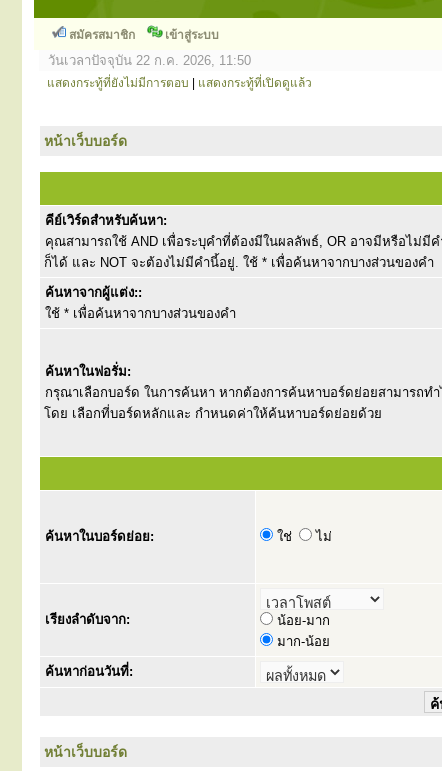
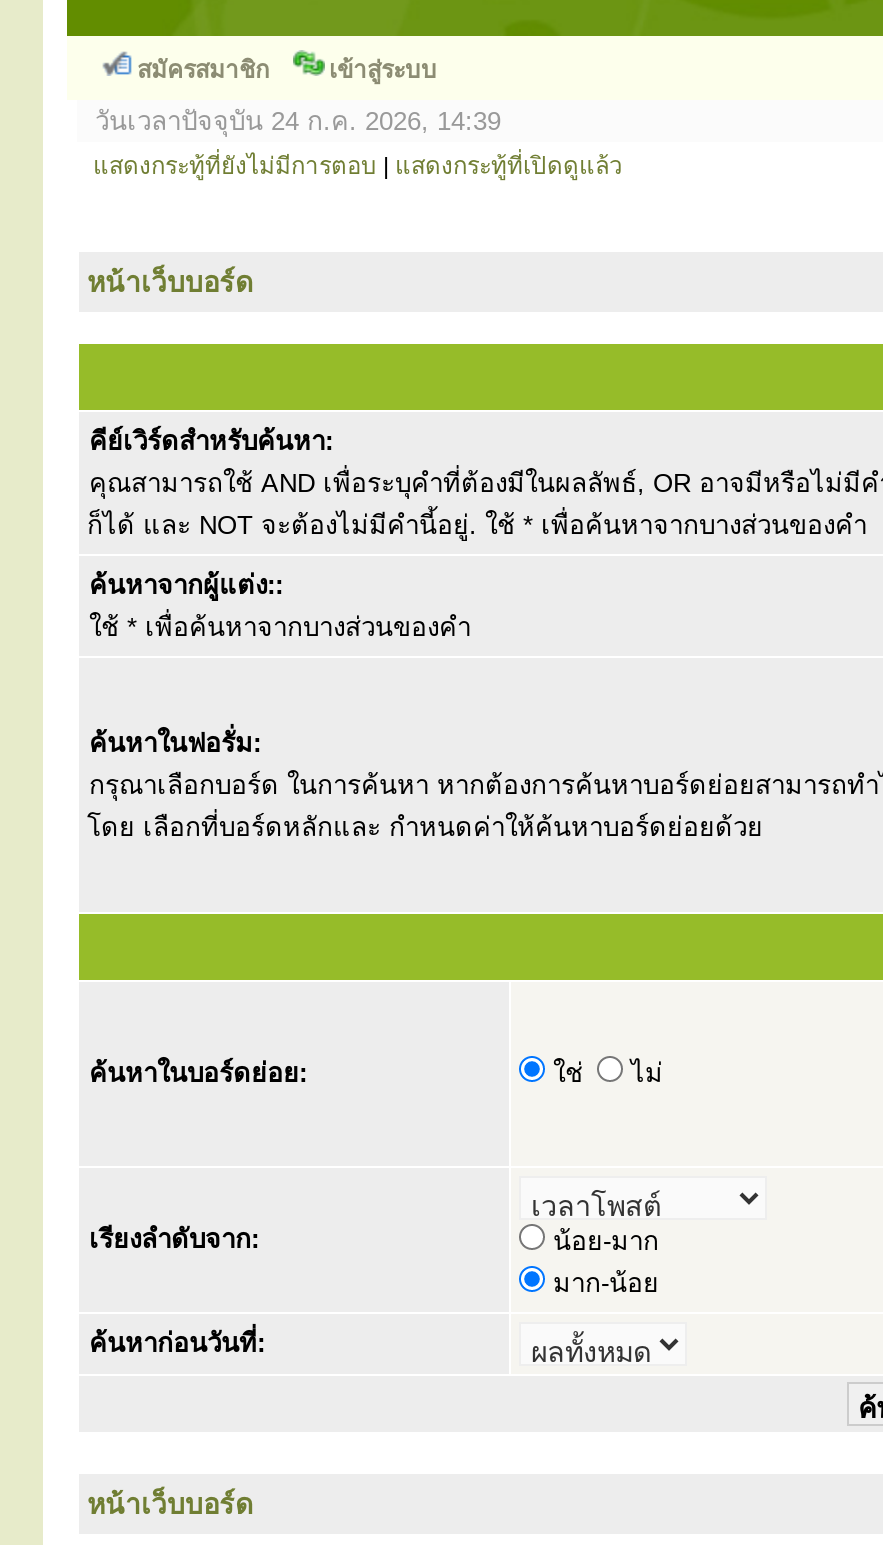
- วันเวลาปัจจุบัน 22 ก.ค. 2026, 11:50
+ วันเวลาปัจจุบัน 24 ก.ค. 2026, 14:39
